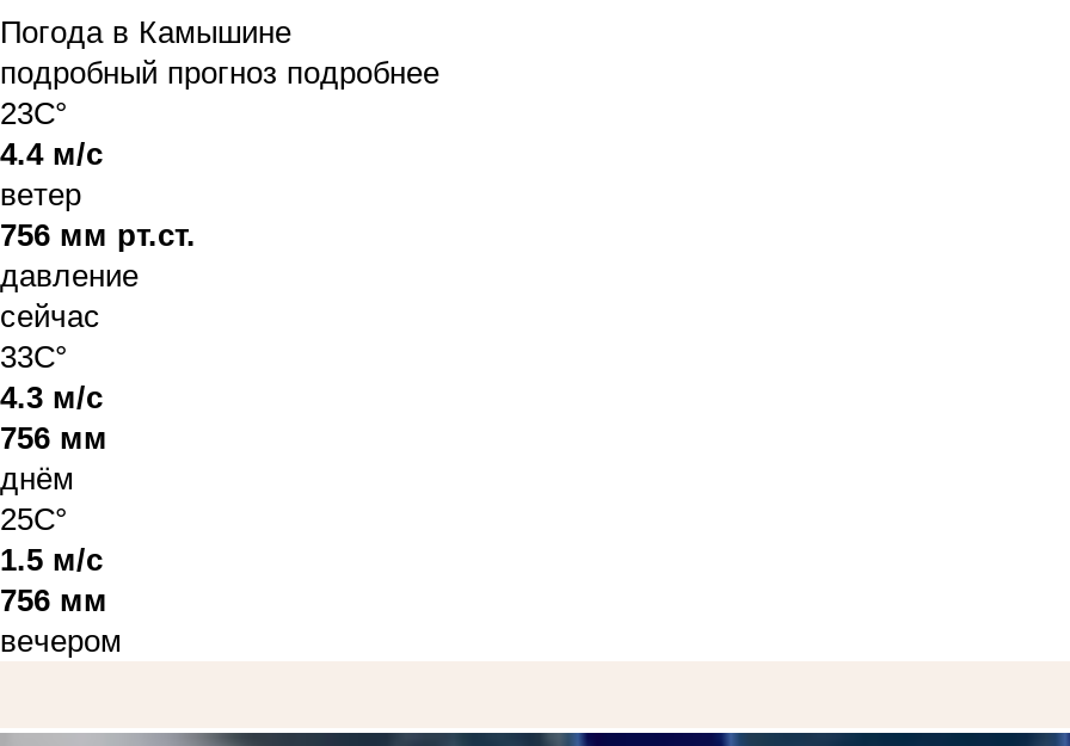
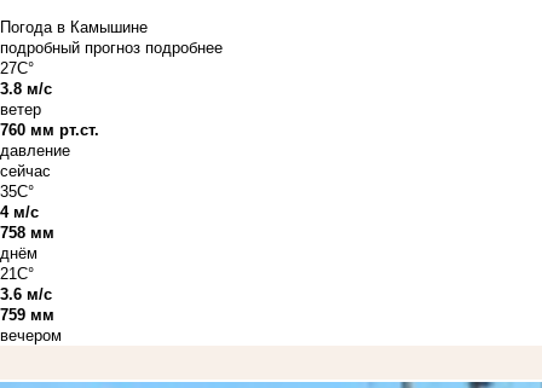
- 23C°
- 4.4 м/с
+ 27C°
+ 3.8 м/с

- 756 мм рт.ст.
+ 760 мм рт.ст.

- 33C°
- 4.3 м/с
- 756 мм
+ 35C°
+ 4 м/с
+ 758 мм

- 25C°
- 1.5 м/с
- 756 мм
+ 21C°
+ 3.6 м/с
+ 759 мм
